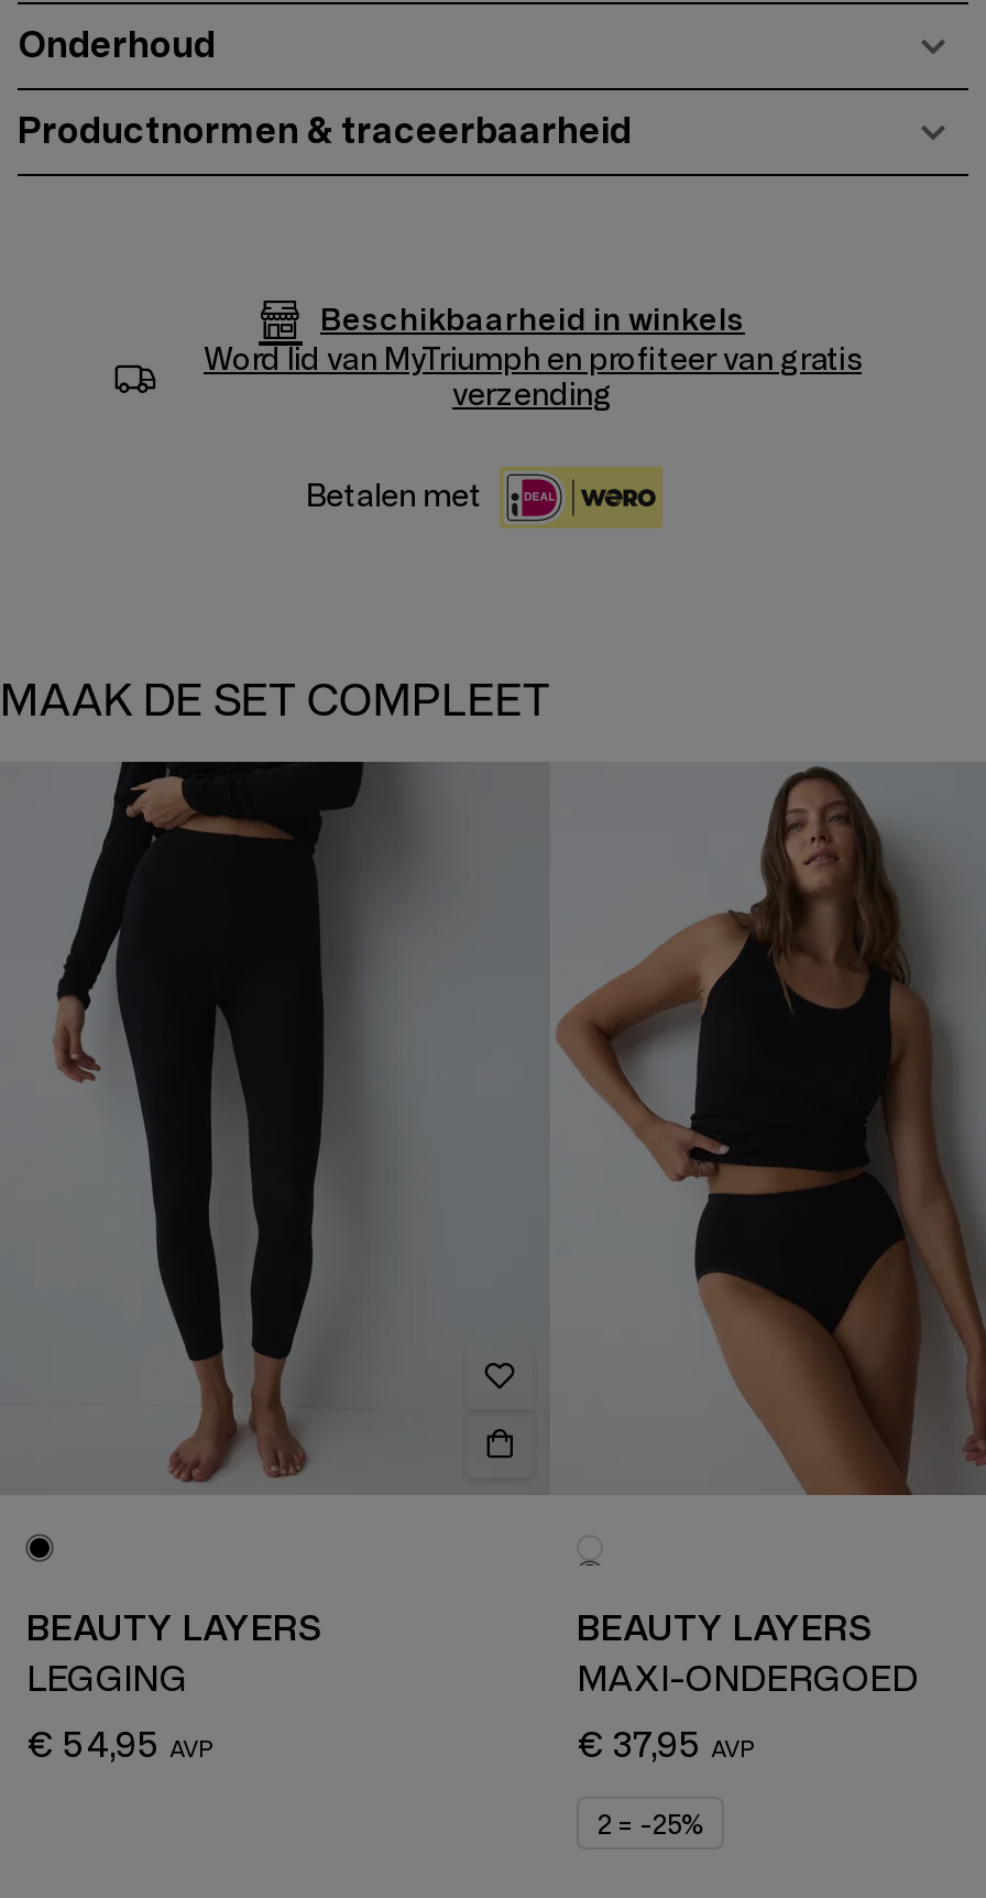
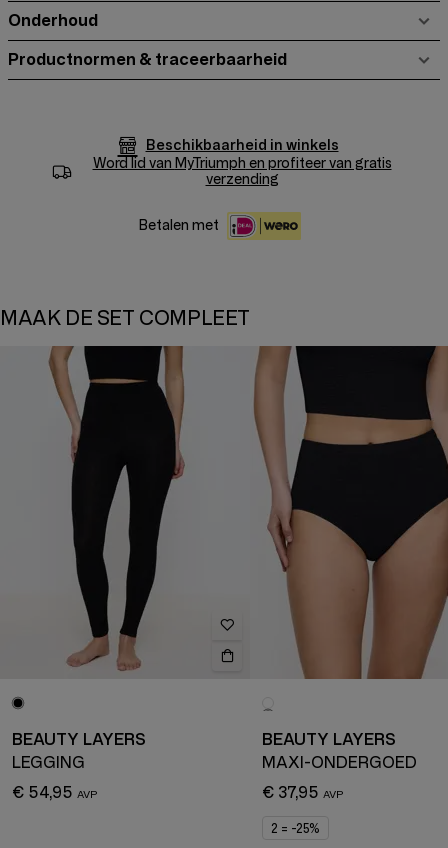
- [image]
+ [image]
